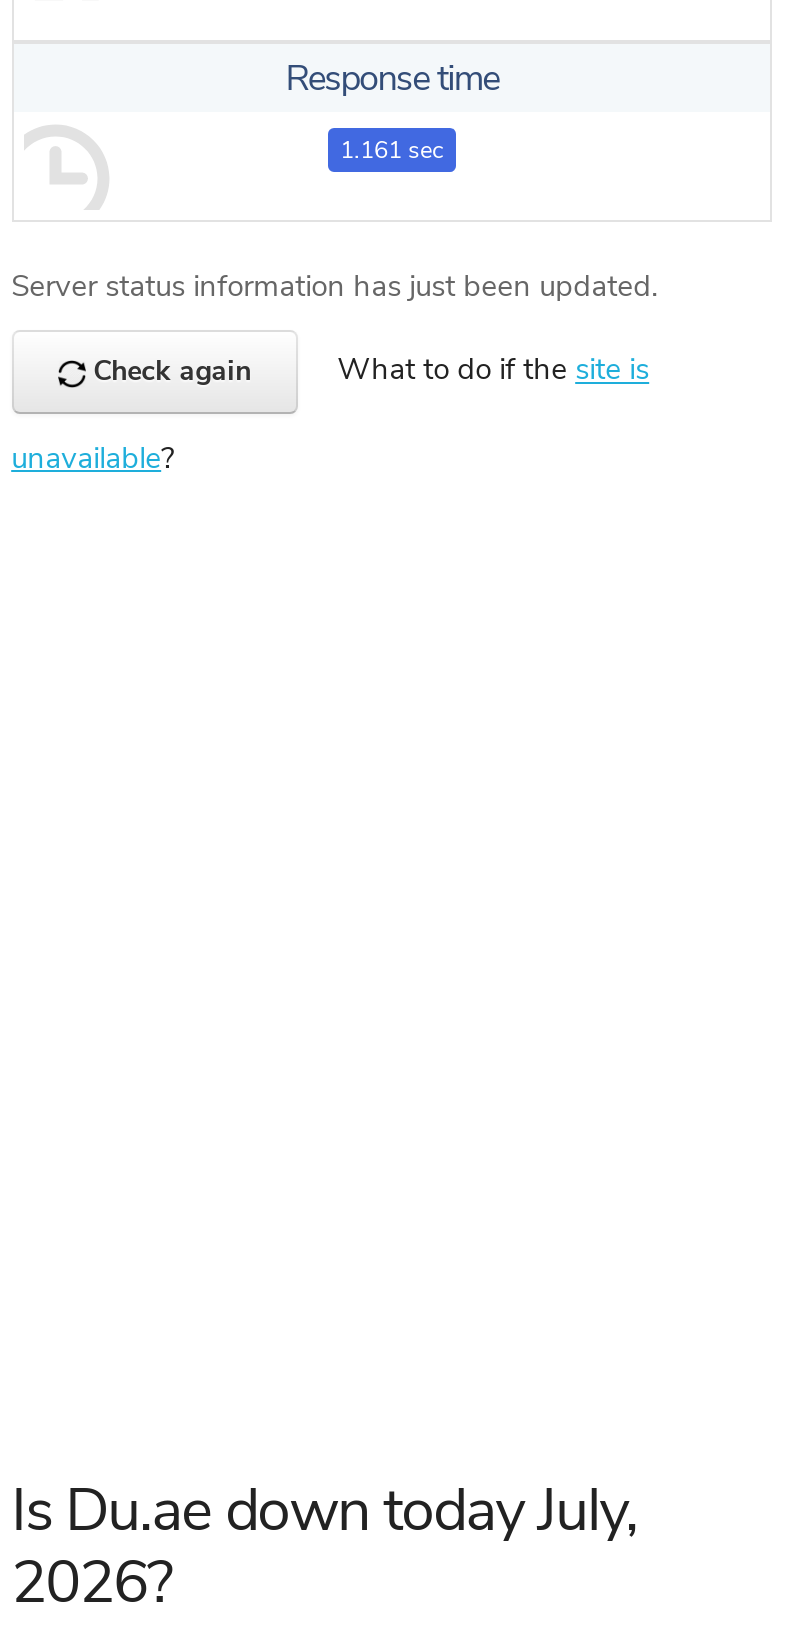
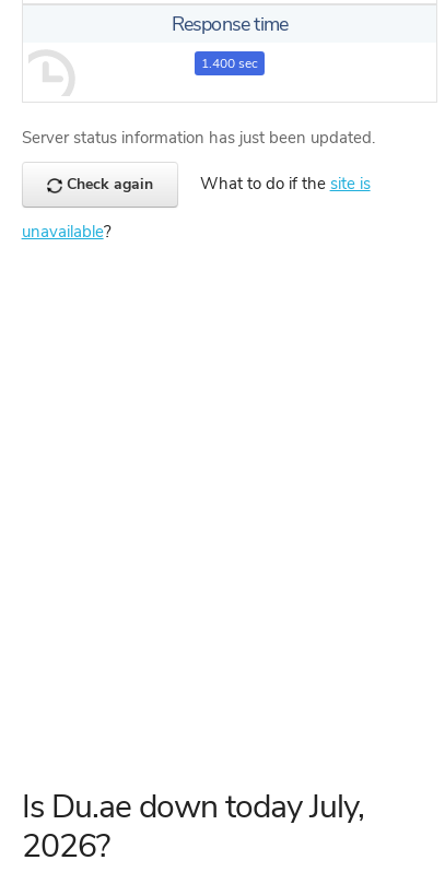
- 1.161 sec
+ 1.400 sec
